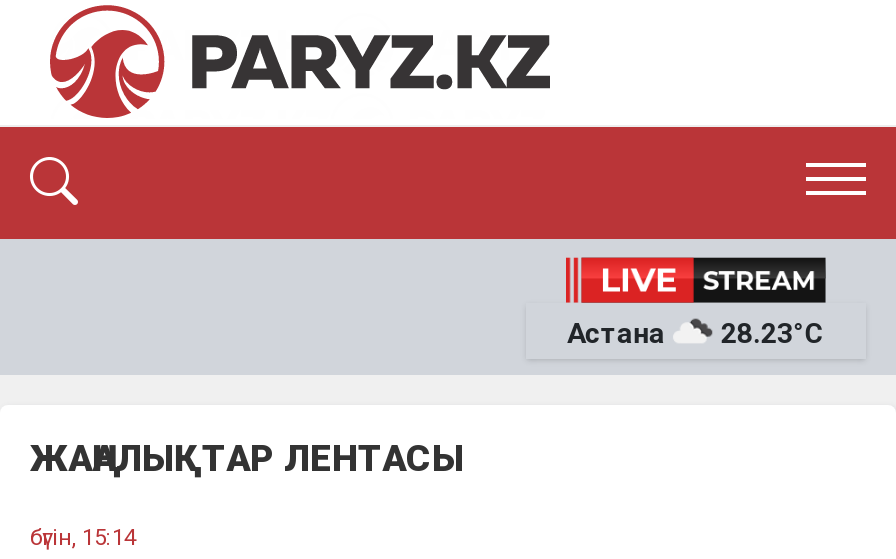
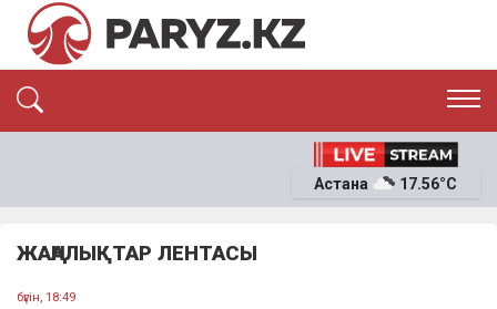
- 28.23°C
+ 17.56°C

- бүгін, 15:14
+ бүгін, 18:49
